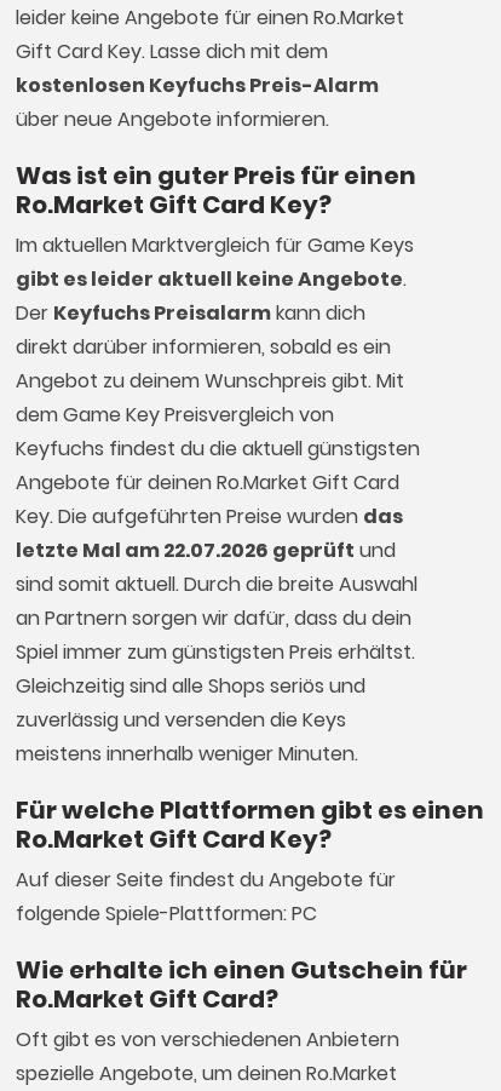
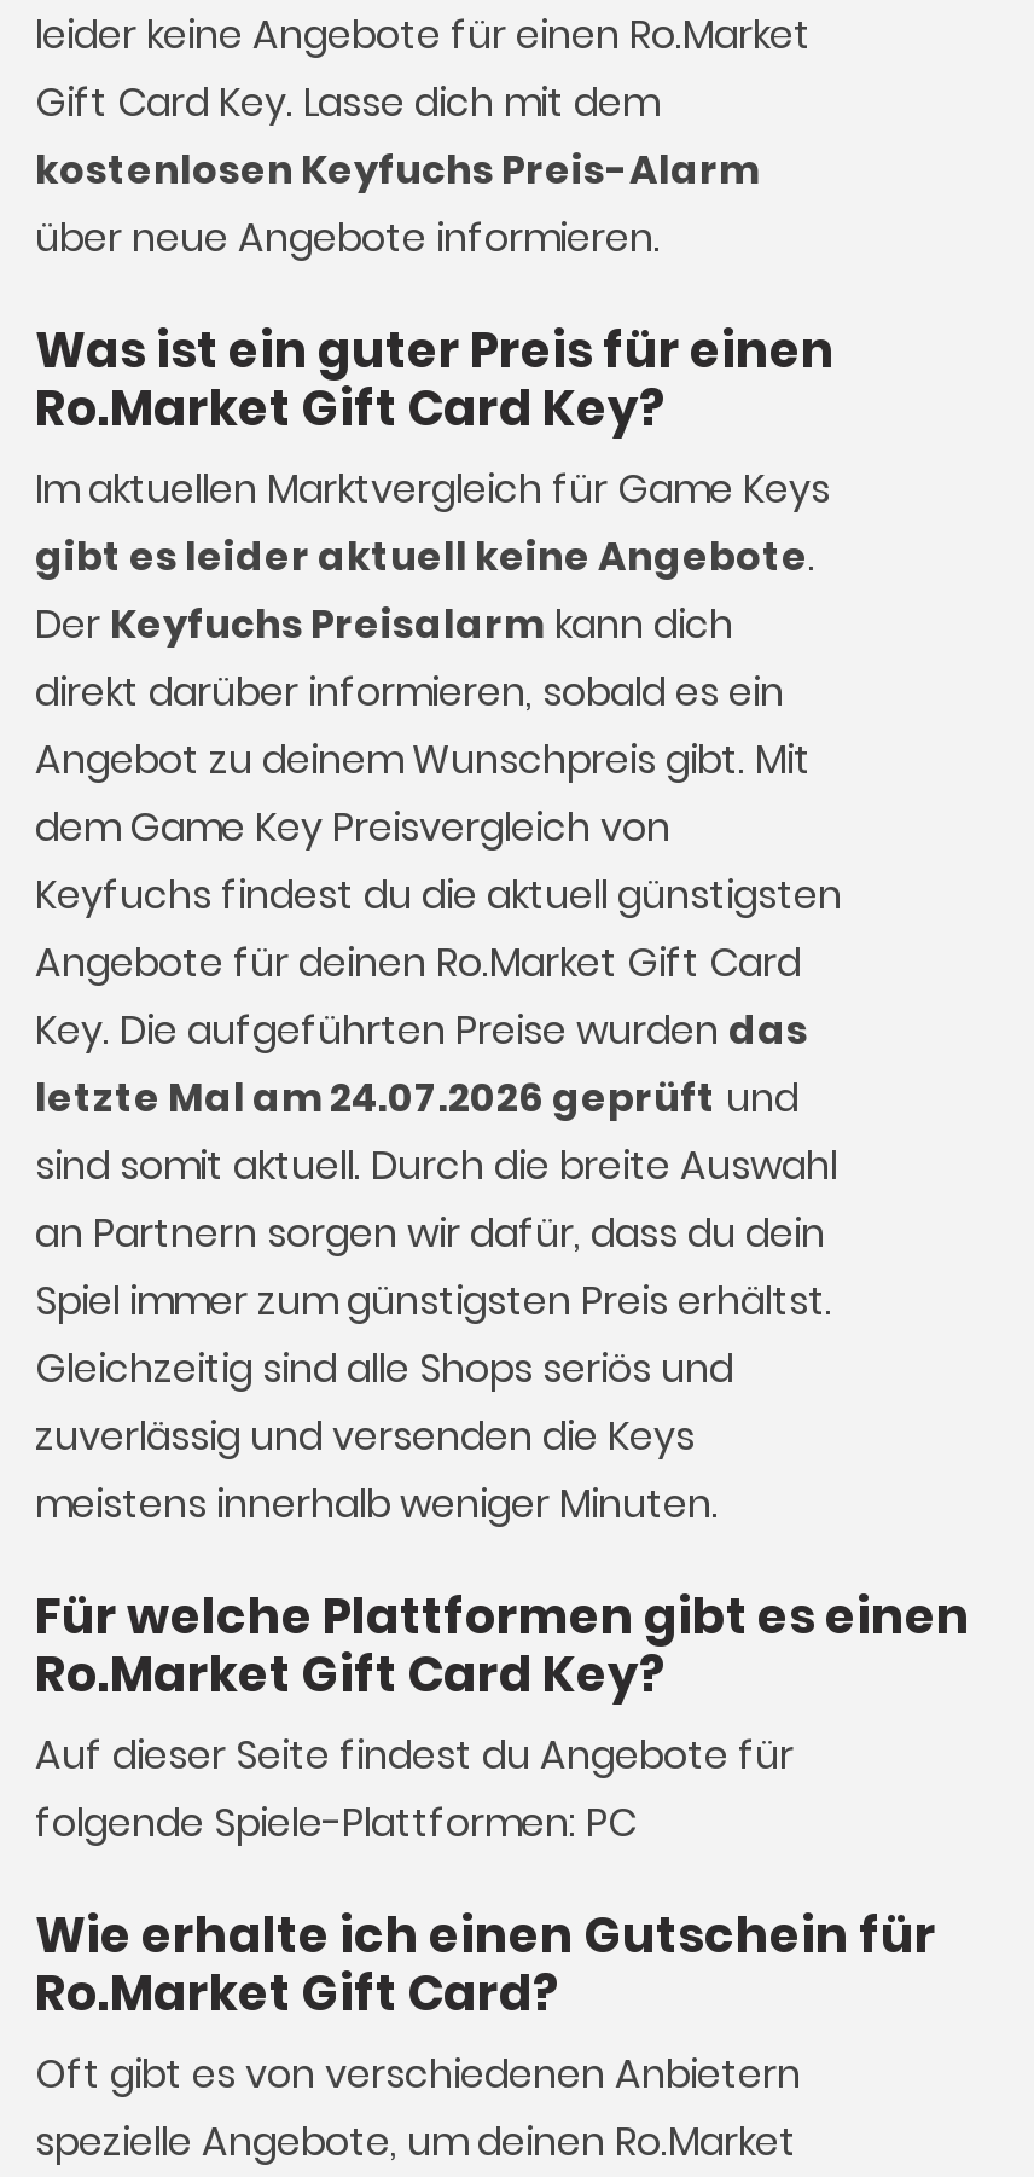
- letzte Mal am 22.07.2026 geprüft und
+ letzte Mal am 24.07.2026 geprüft und
